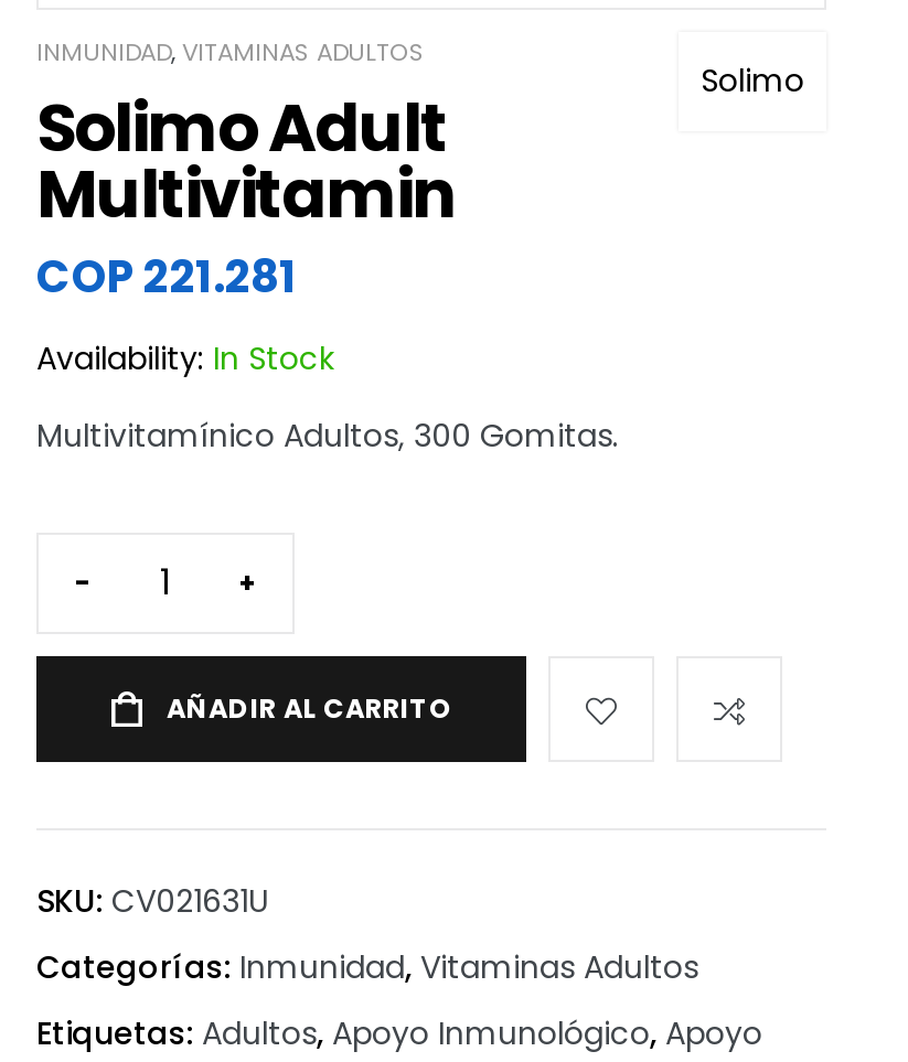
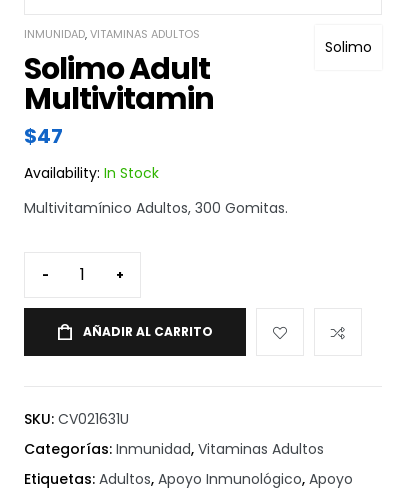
- COP 221.281
+ $47
